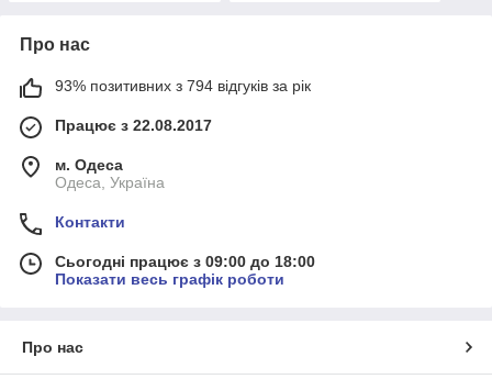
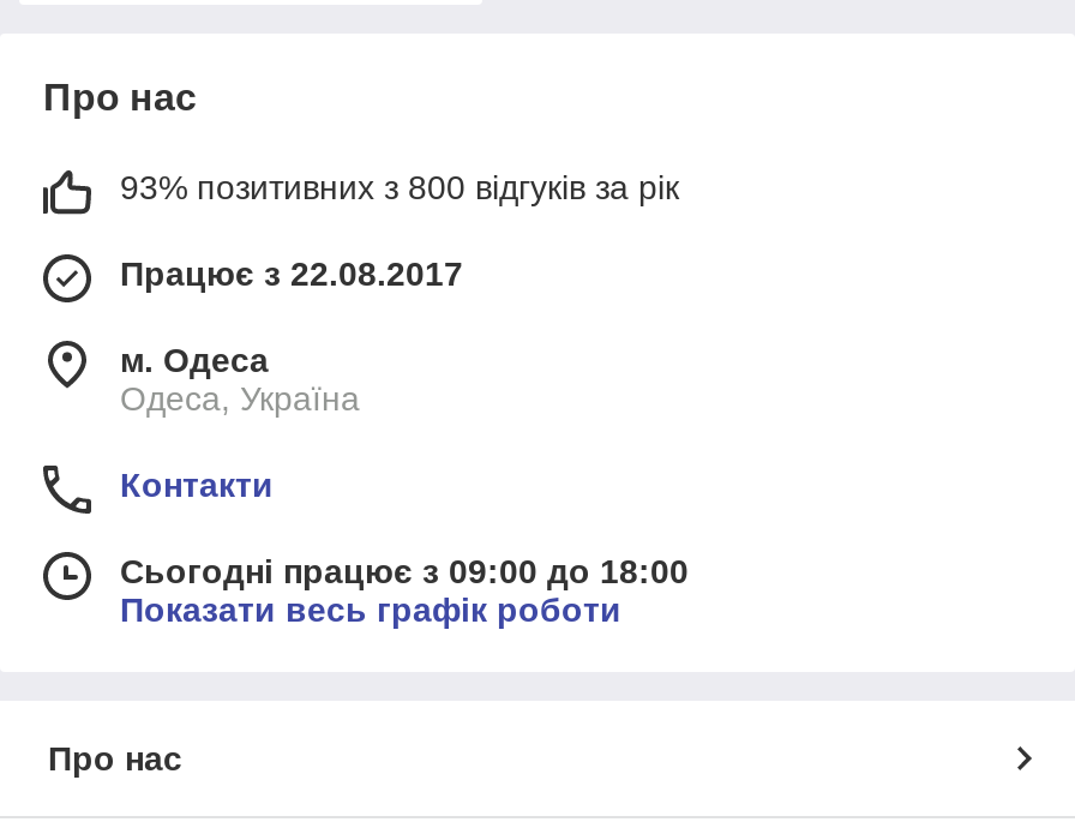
- 93% позитивних з 794 відгуків за рік
+ 93% позитивних з 800 відгуків за рік
